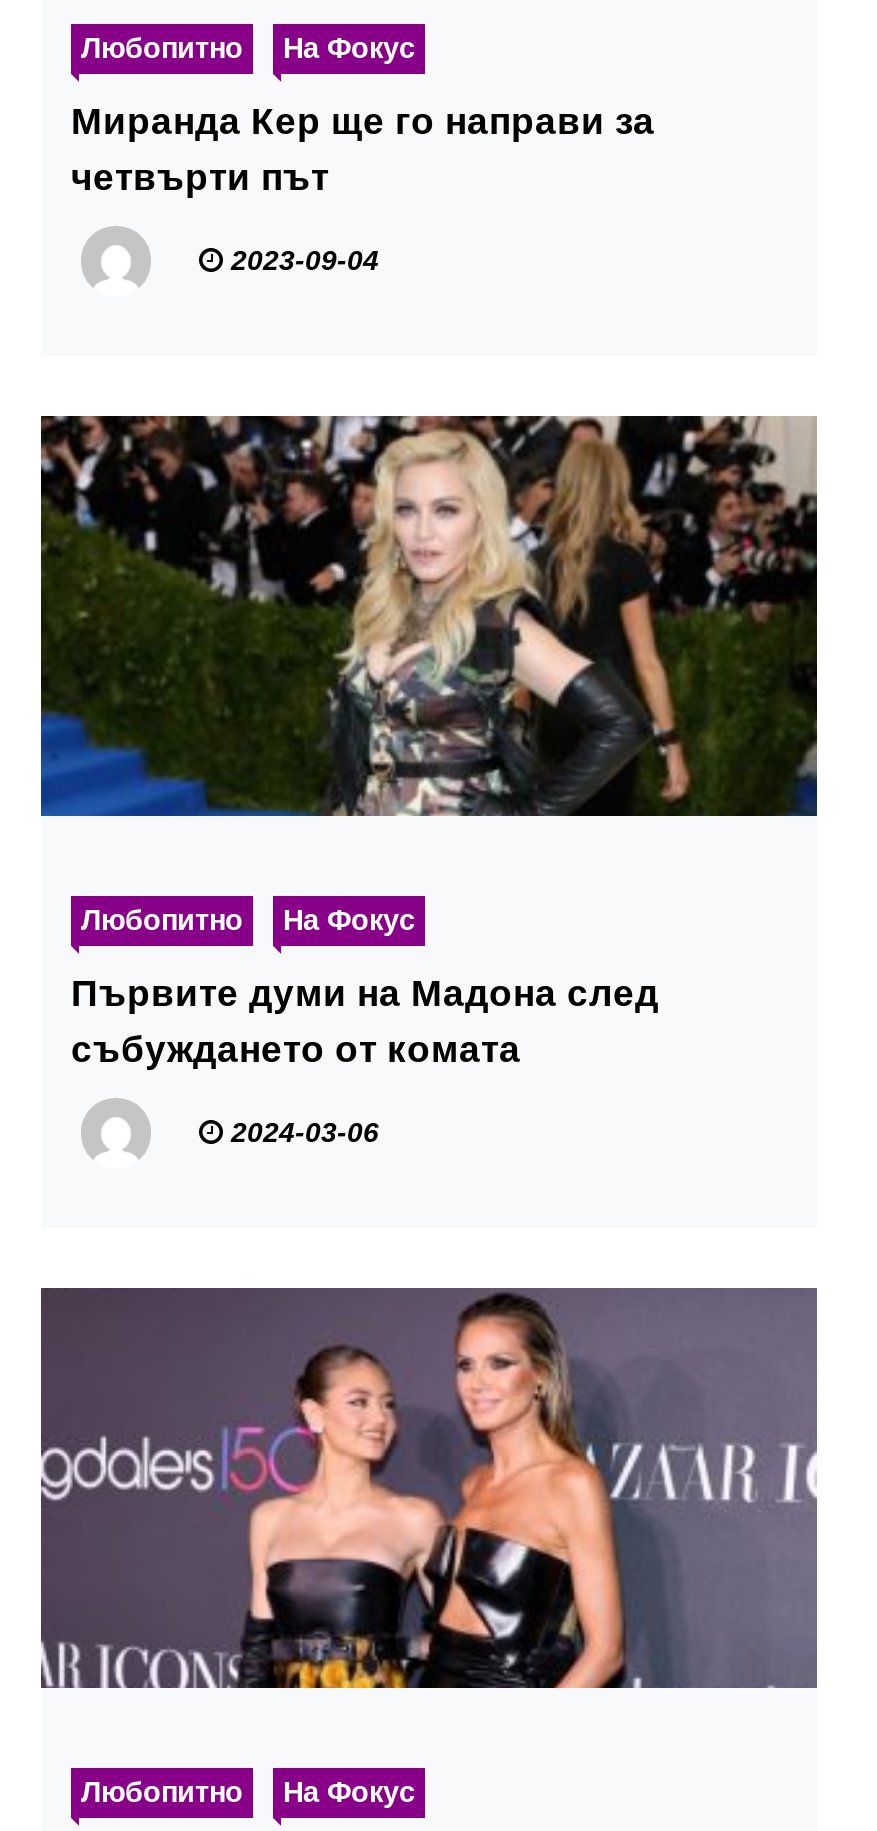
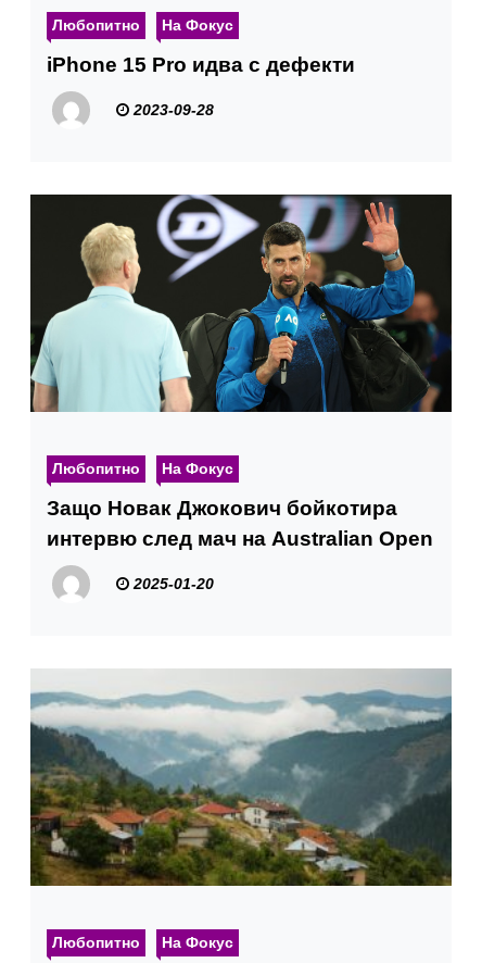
- Миранда Кер ще го направи за
- четвърти път
+ iPhone 15 Pro идва с дефекти

- 2023-09-04
+ 2023-09-28

- [image]
+ [image]

- Първите думи на Мадона след
- събуждането от комата
+ Защо Новак Джокович бойкотира
+ интервю след мач на Australian Open

- 2024-03-06
+ 2025-01-20

- [image]
+ [image]
